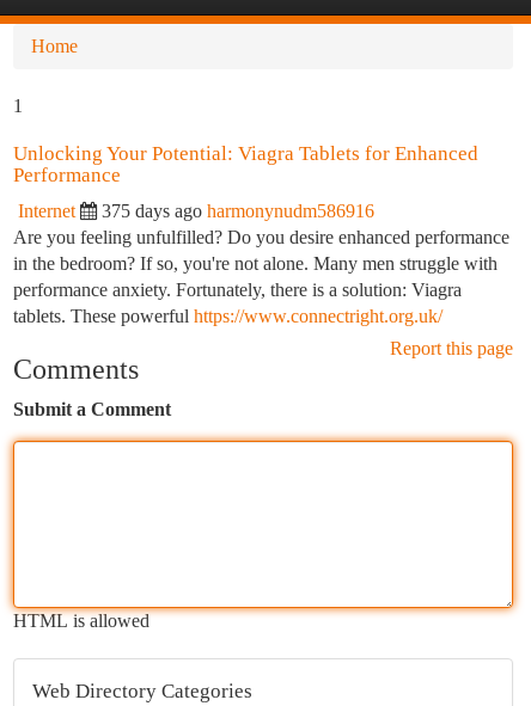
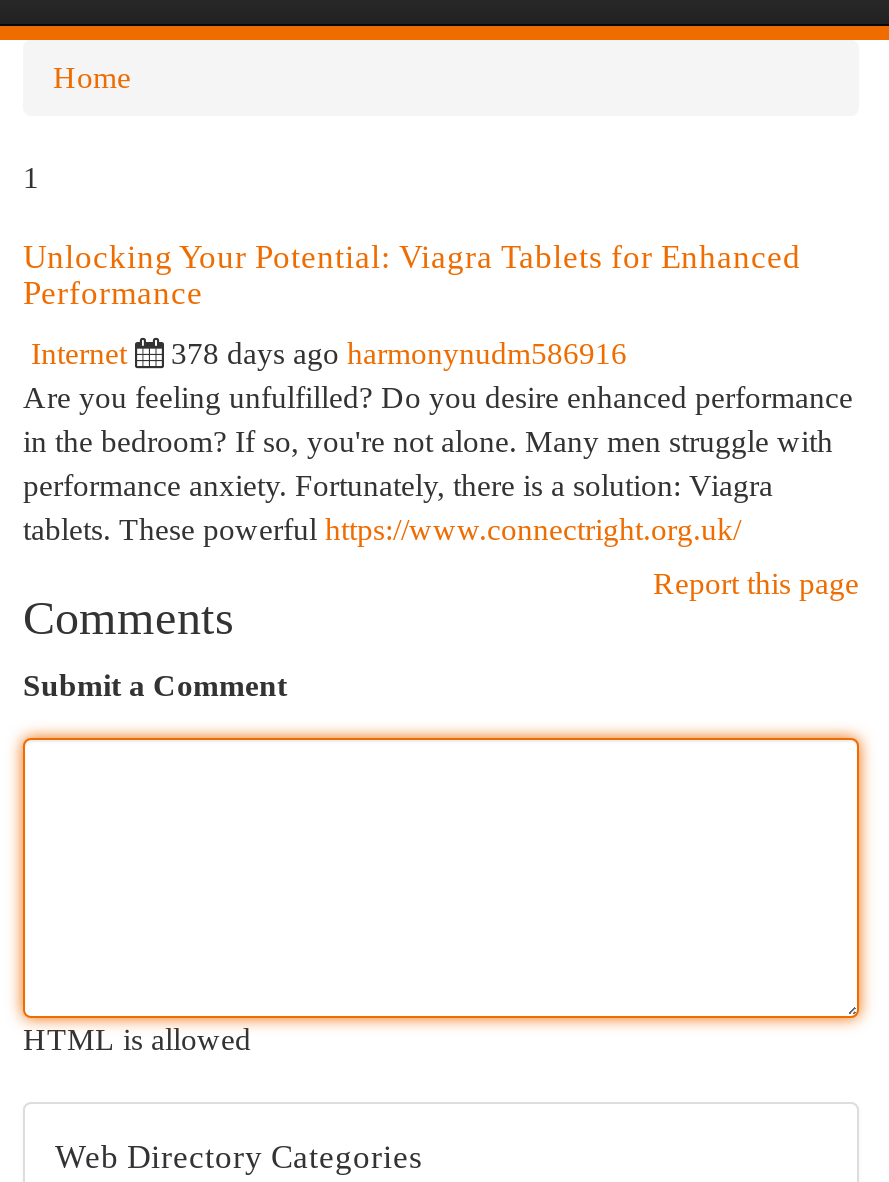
- 375 days ago harmonynudm586916
+ 378 days ago harmonynudm586916
